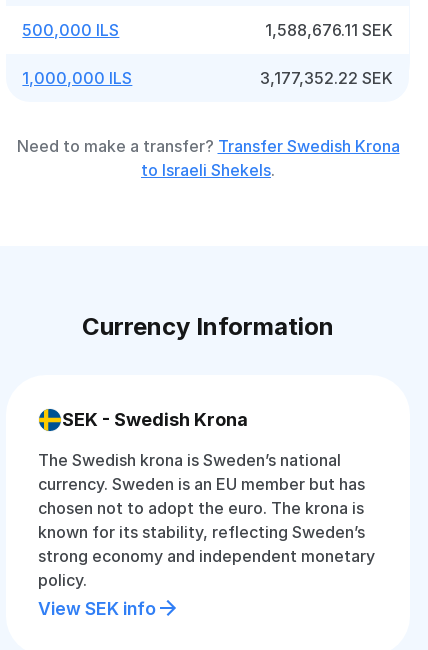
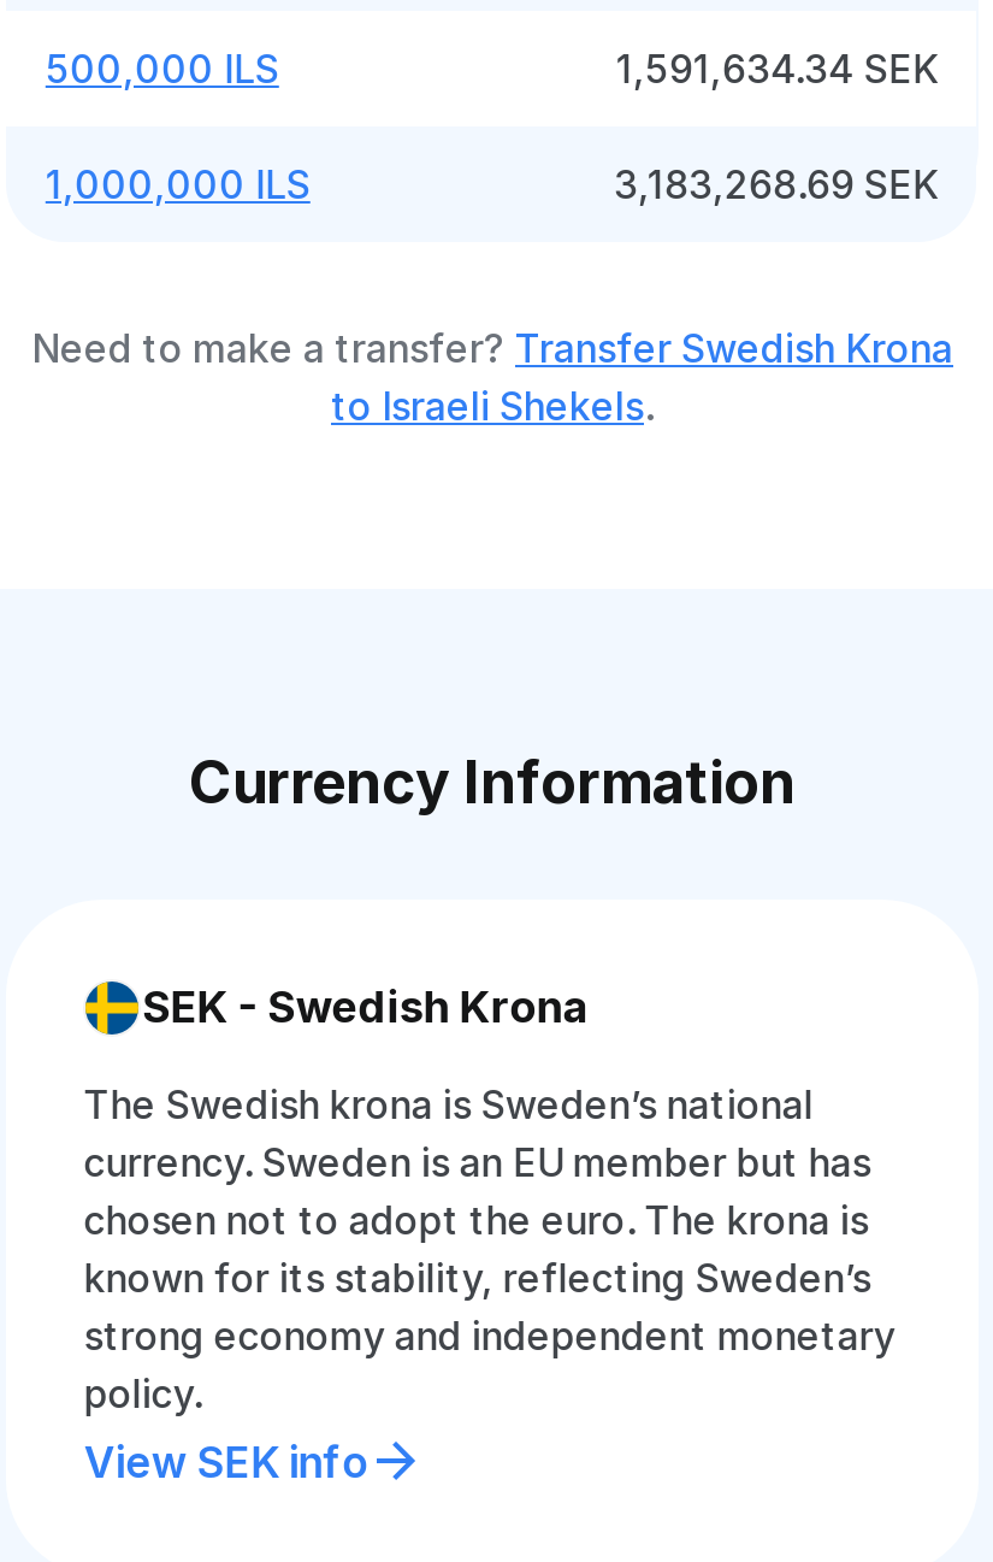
- 1,588,676.11 SEK
+ 1,591,634.34 SEK

- 3,177,352.22 SEK
+ 3,183,268.69 SEK
